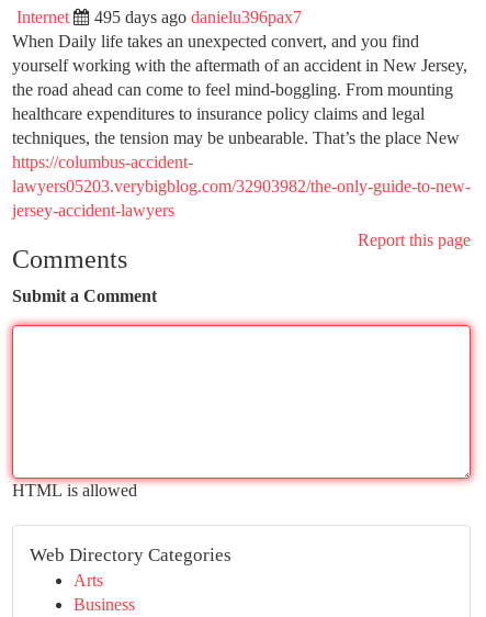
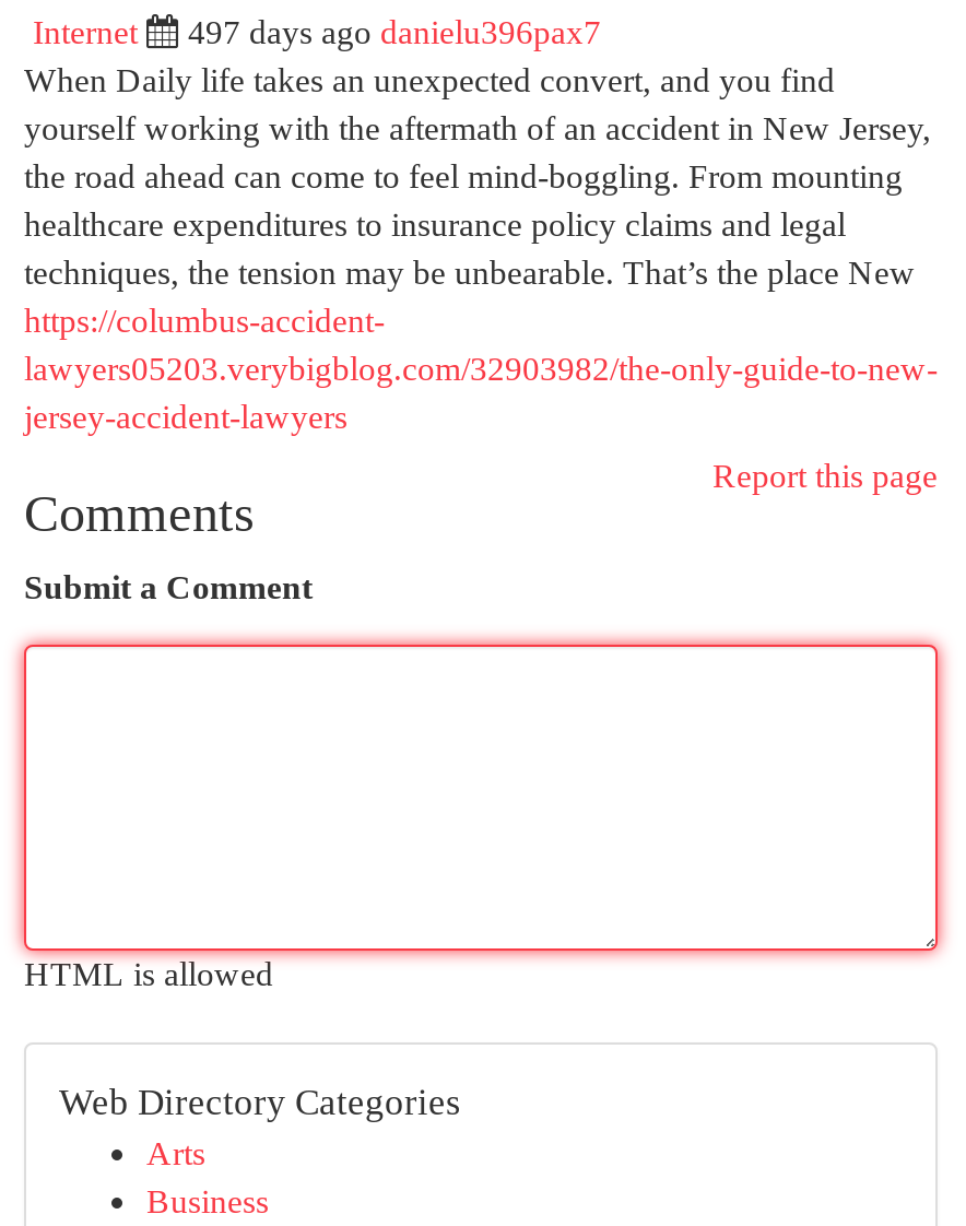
- 495 days ago danielu396pax7
+ 497 days ago danielu396pax7
